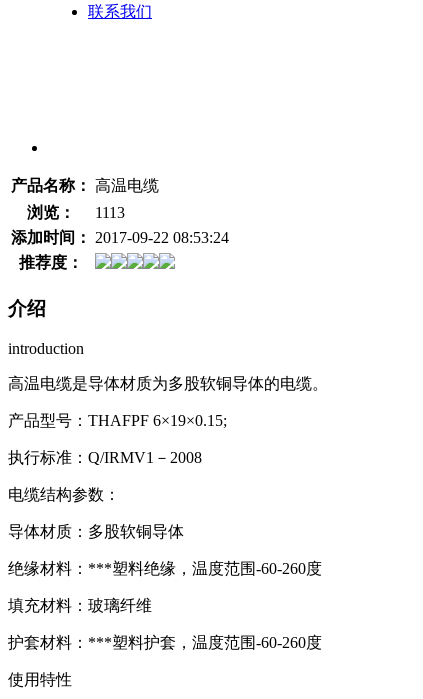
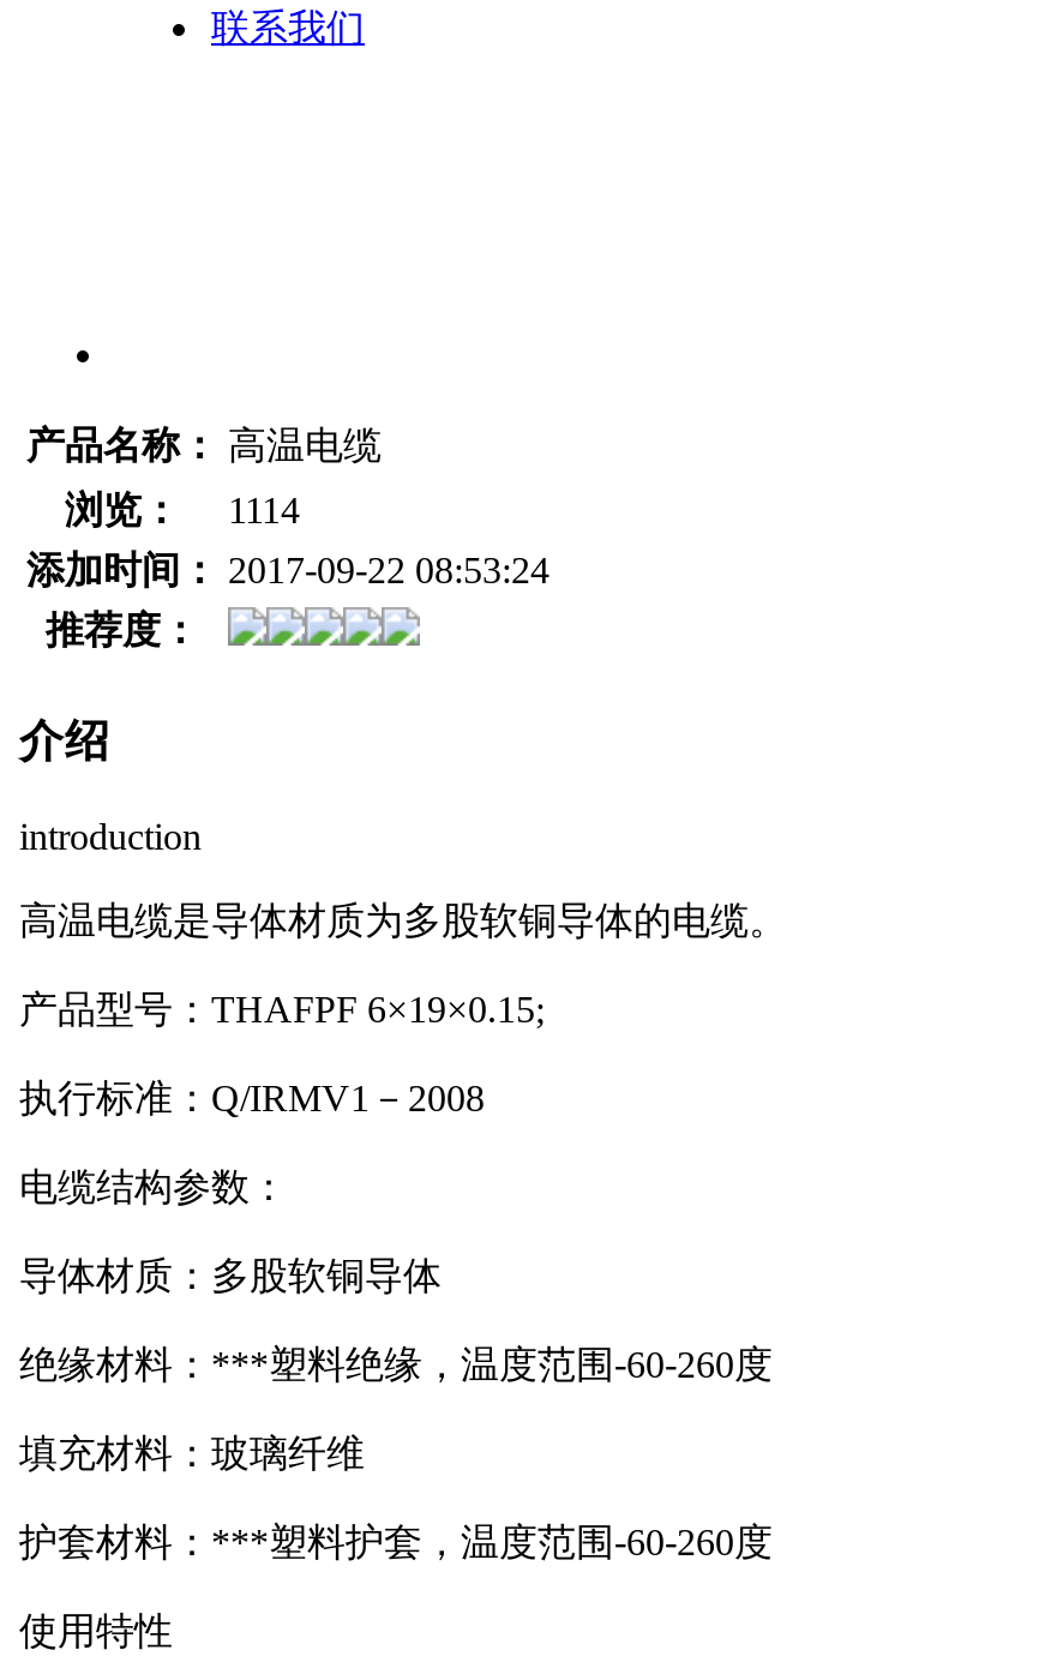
- 浏览： 1113
+ 浏览： 1114
